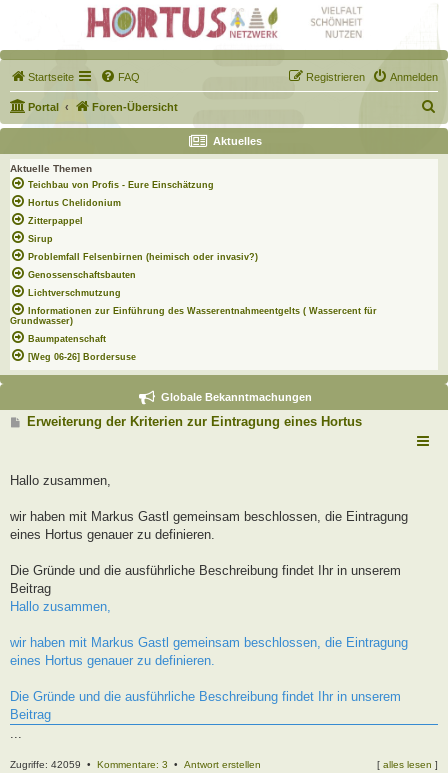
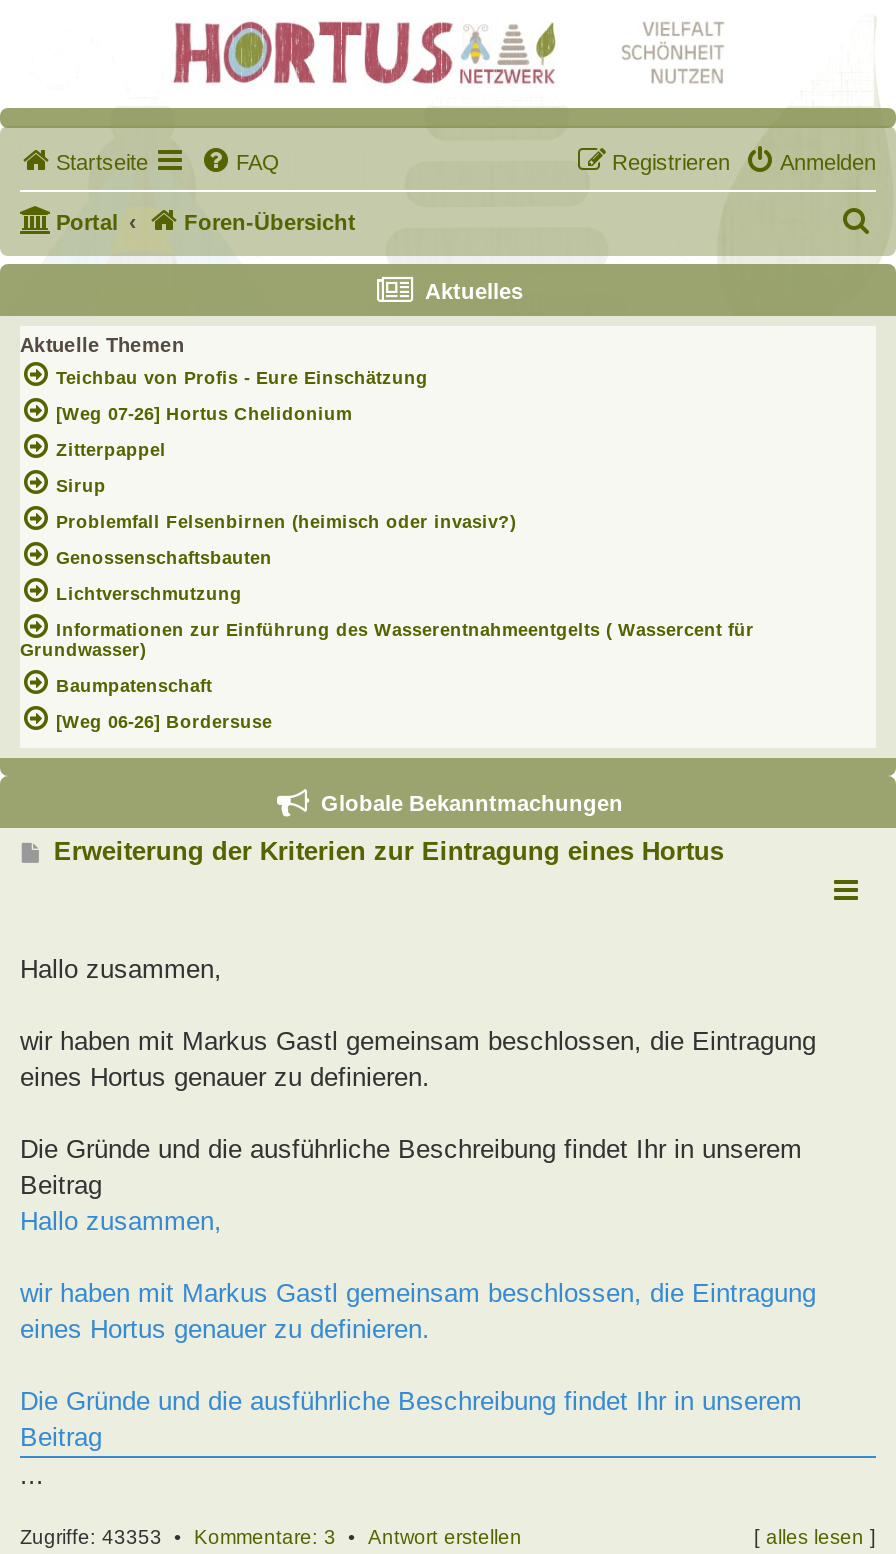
- Hortus Chelidonium
+ [Weg 07-26] Hortus Chelidonium

- Zugriffe: 42059 • Kommentare: 3 • Antwort erstellen
+ Zugriffe: 43353 • Kommentare: 3 • Antwort erstellen
